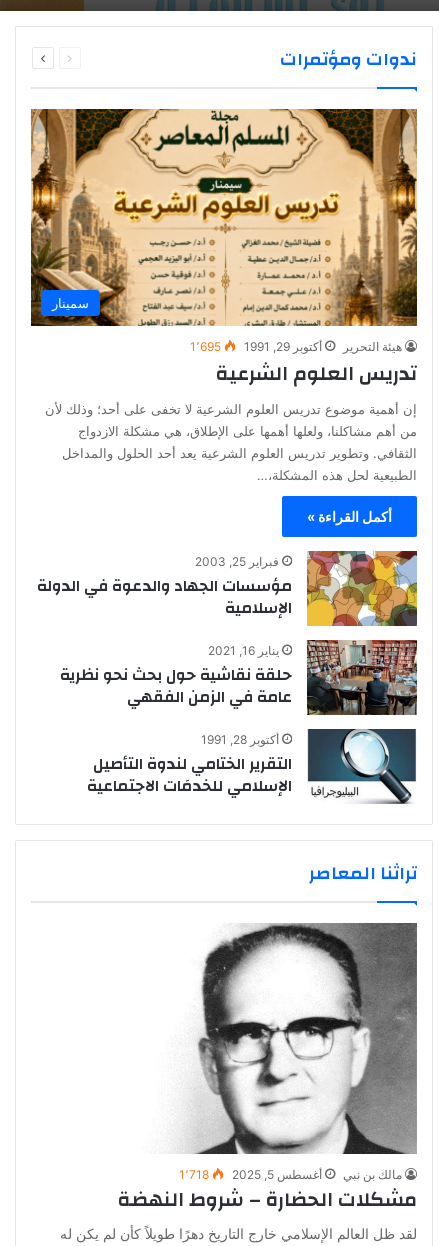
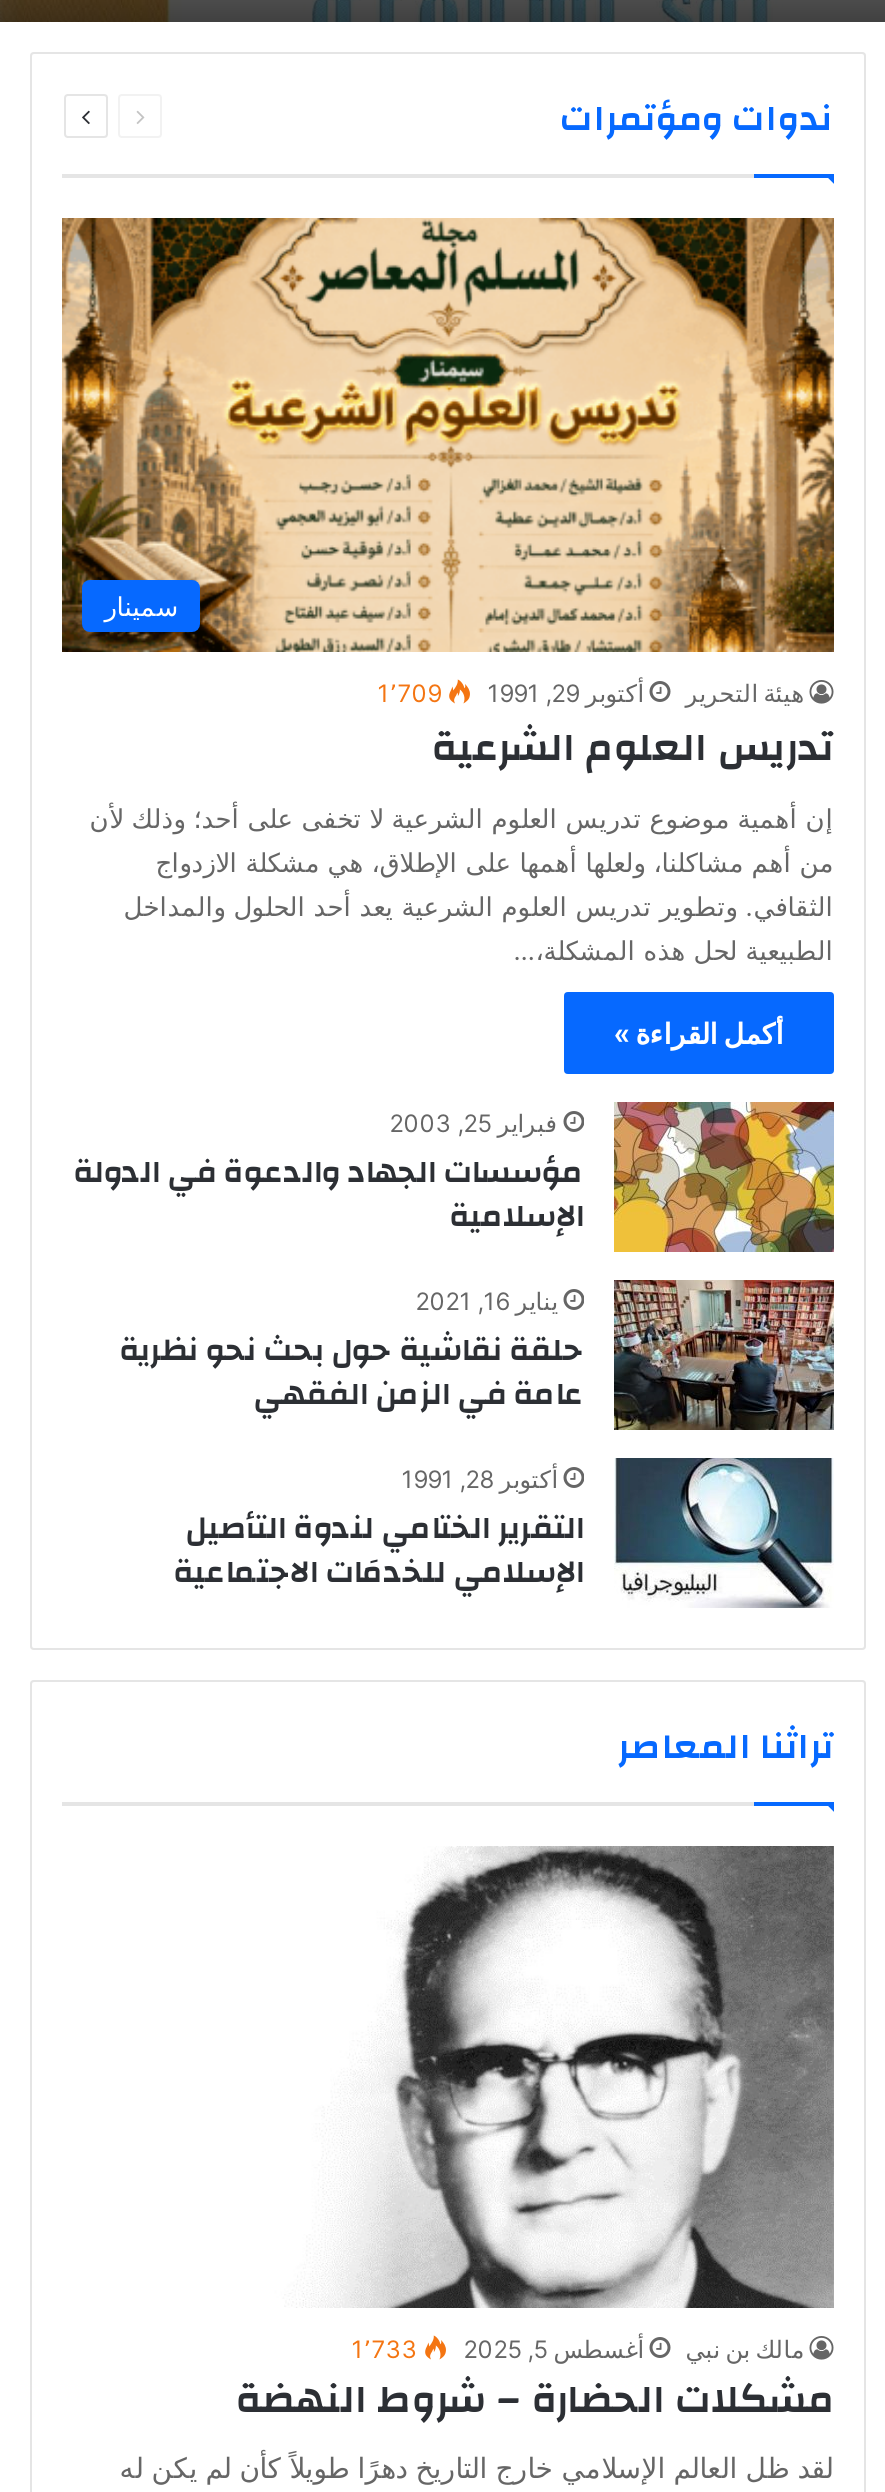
- 1٬695
+ 1٬709

- 1٬718
+ 1٬733
